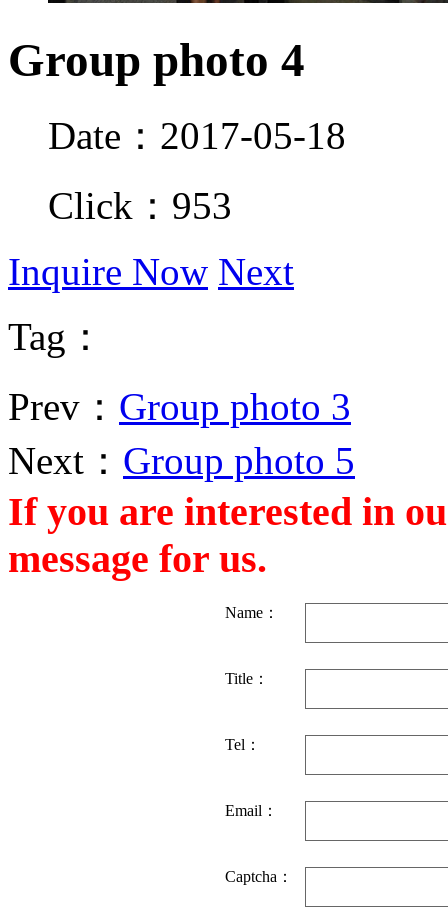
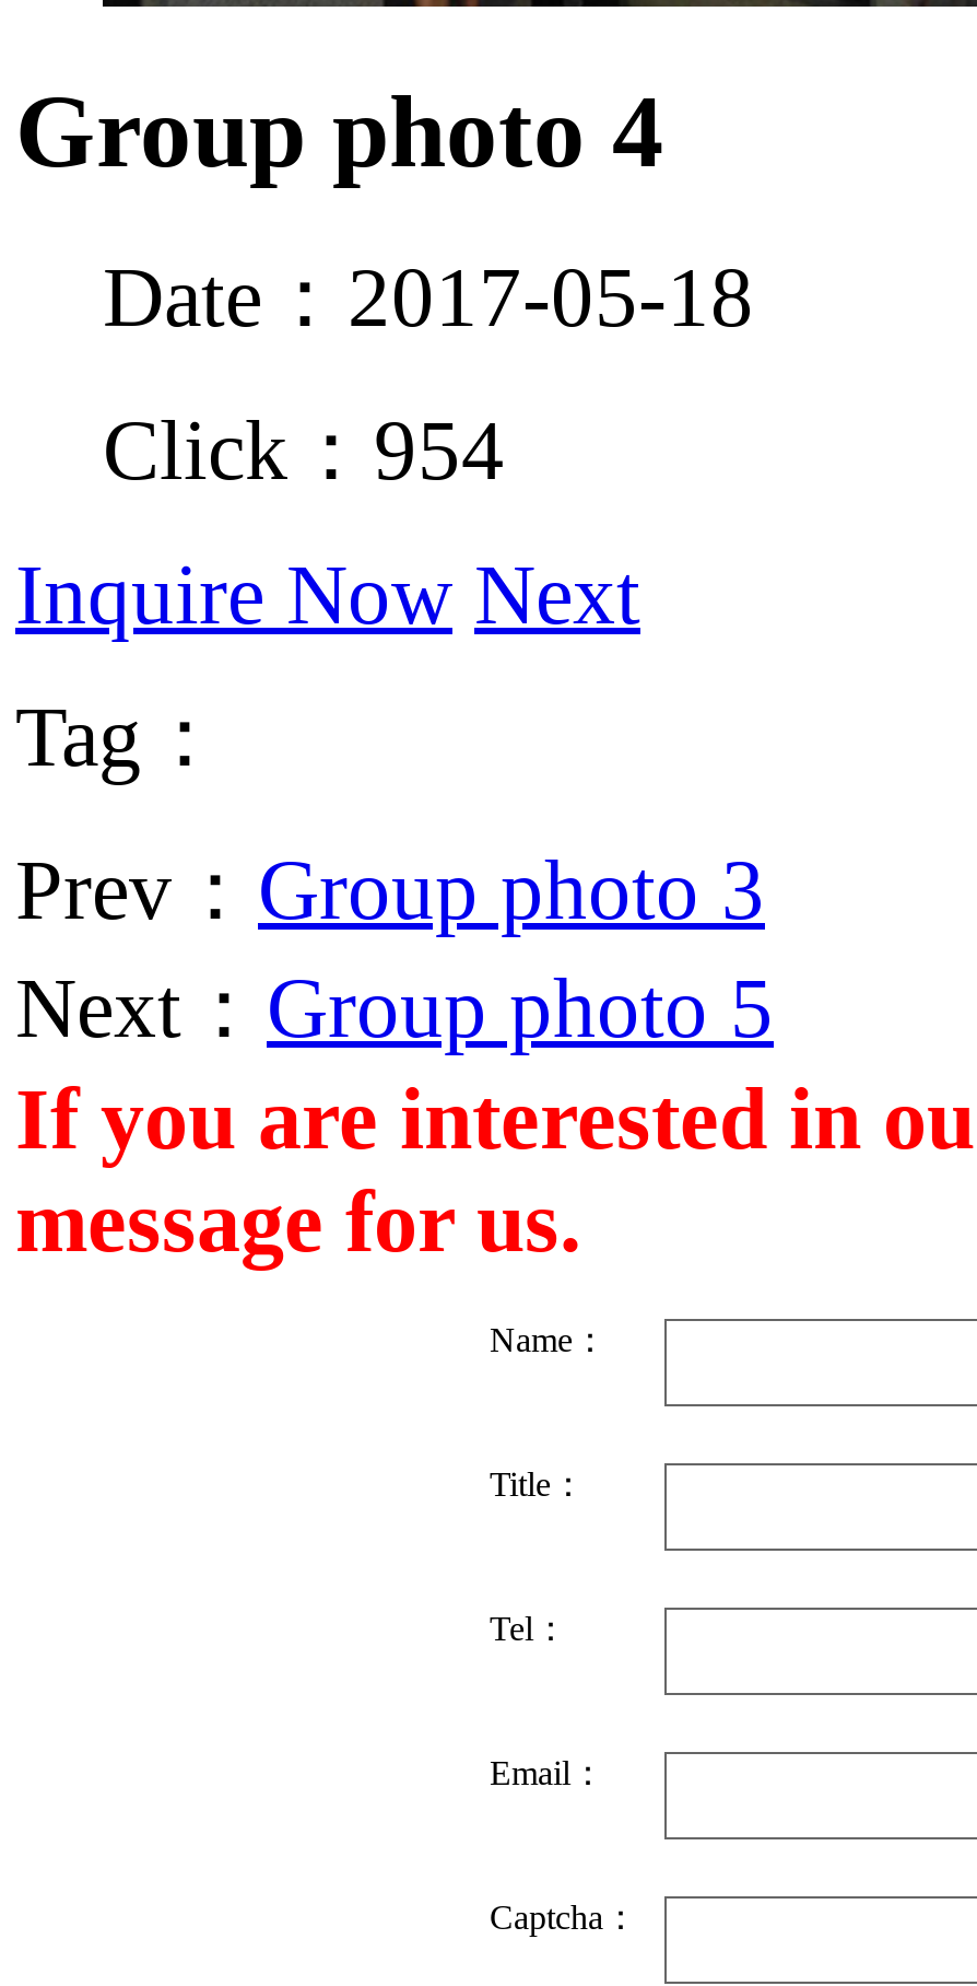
- Click：953
+ Click：954
